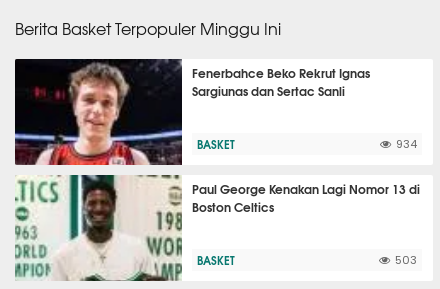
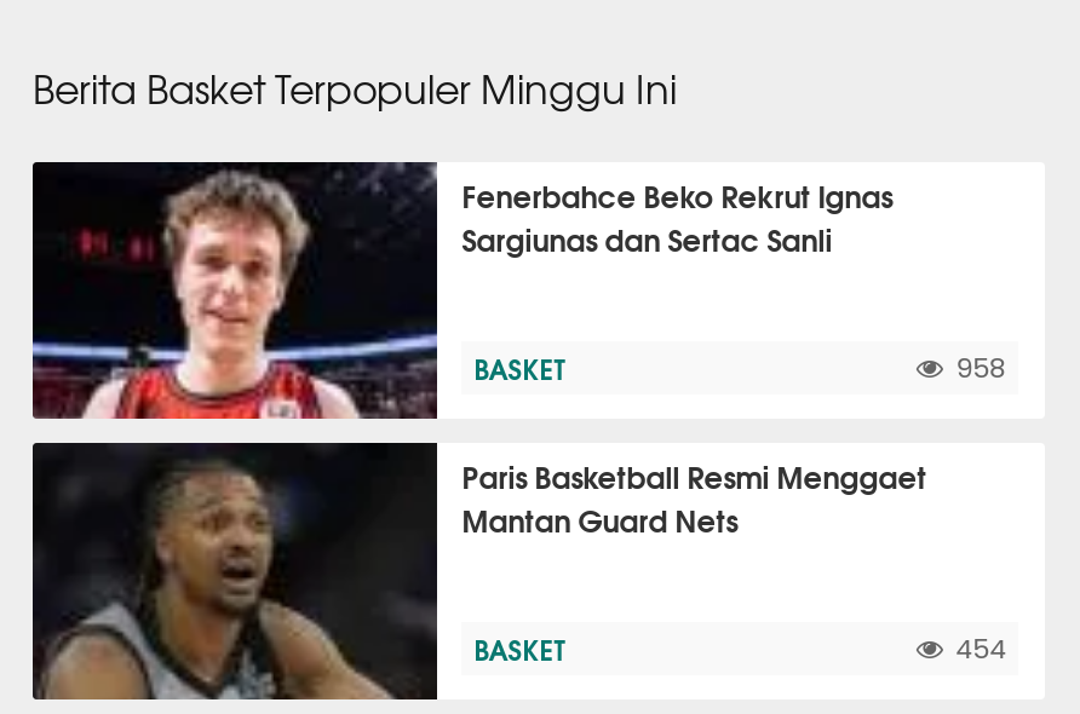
- 934
+ 958

- [image]
- Paul George Kenakan Lagi Nomor 13 di
- Boston Celtics
+ [image]
+ Paris Basketball Resmi Menggaet
+ Mantan Guard Nets

- 503
+ 454
